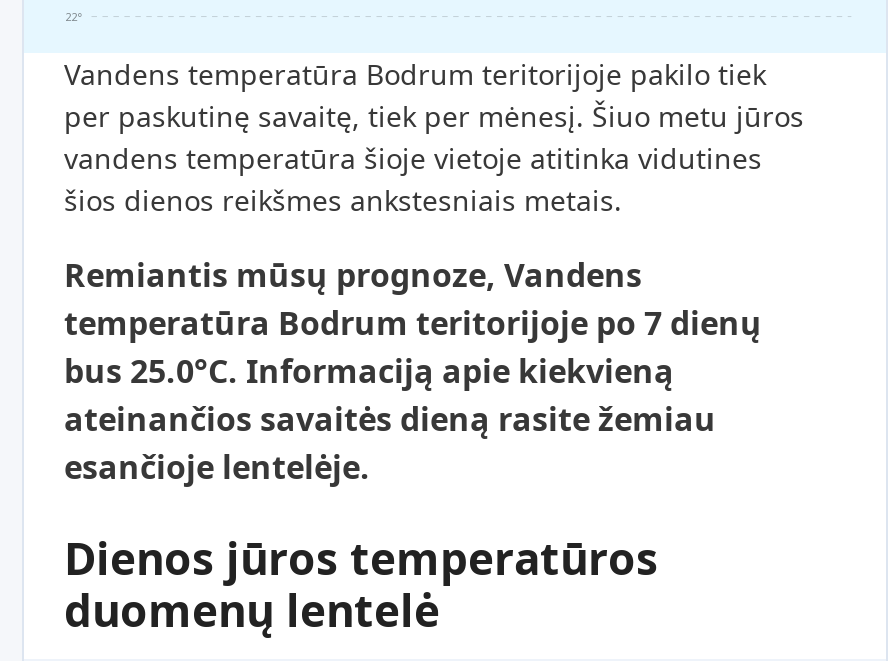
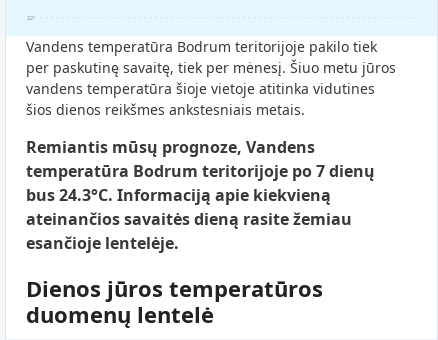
- bus 25.0°C. Informaciją apie kiekvieną
+ bus 24.3°C. Informaciją apie kiekvieną
